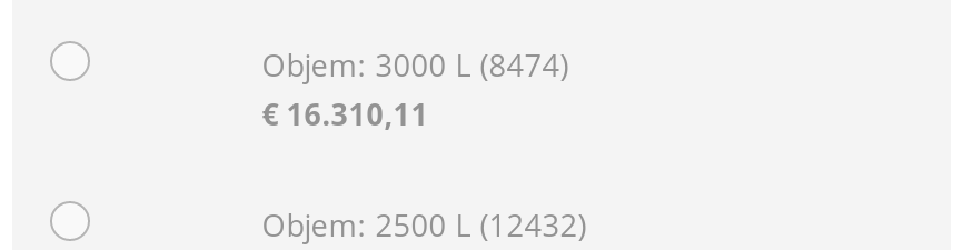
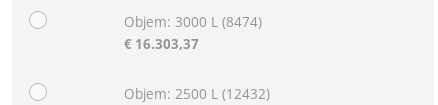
- €16.310,11
+ €16.303,37
